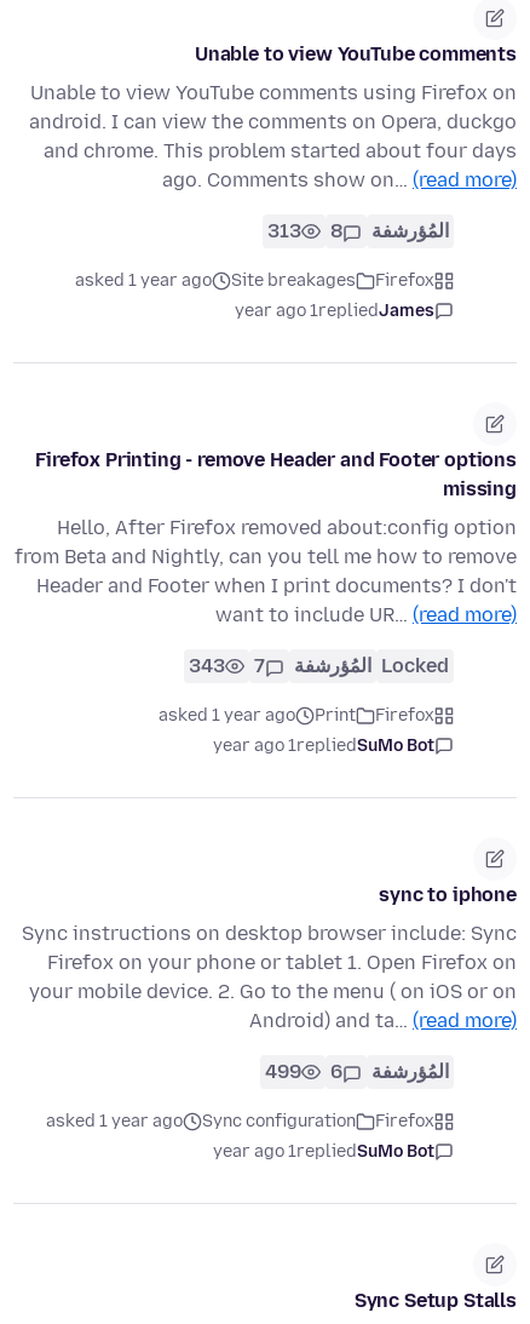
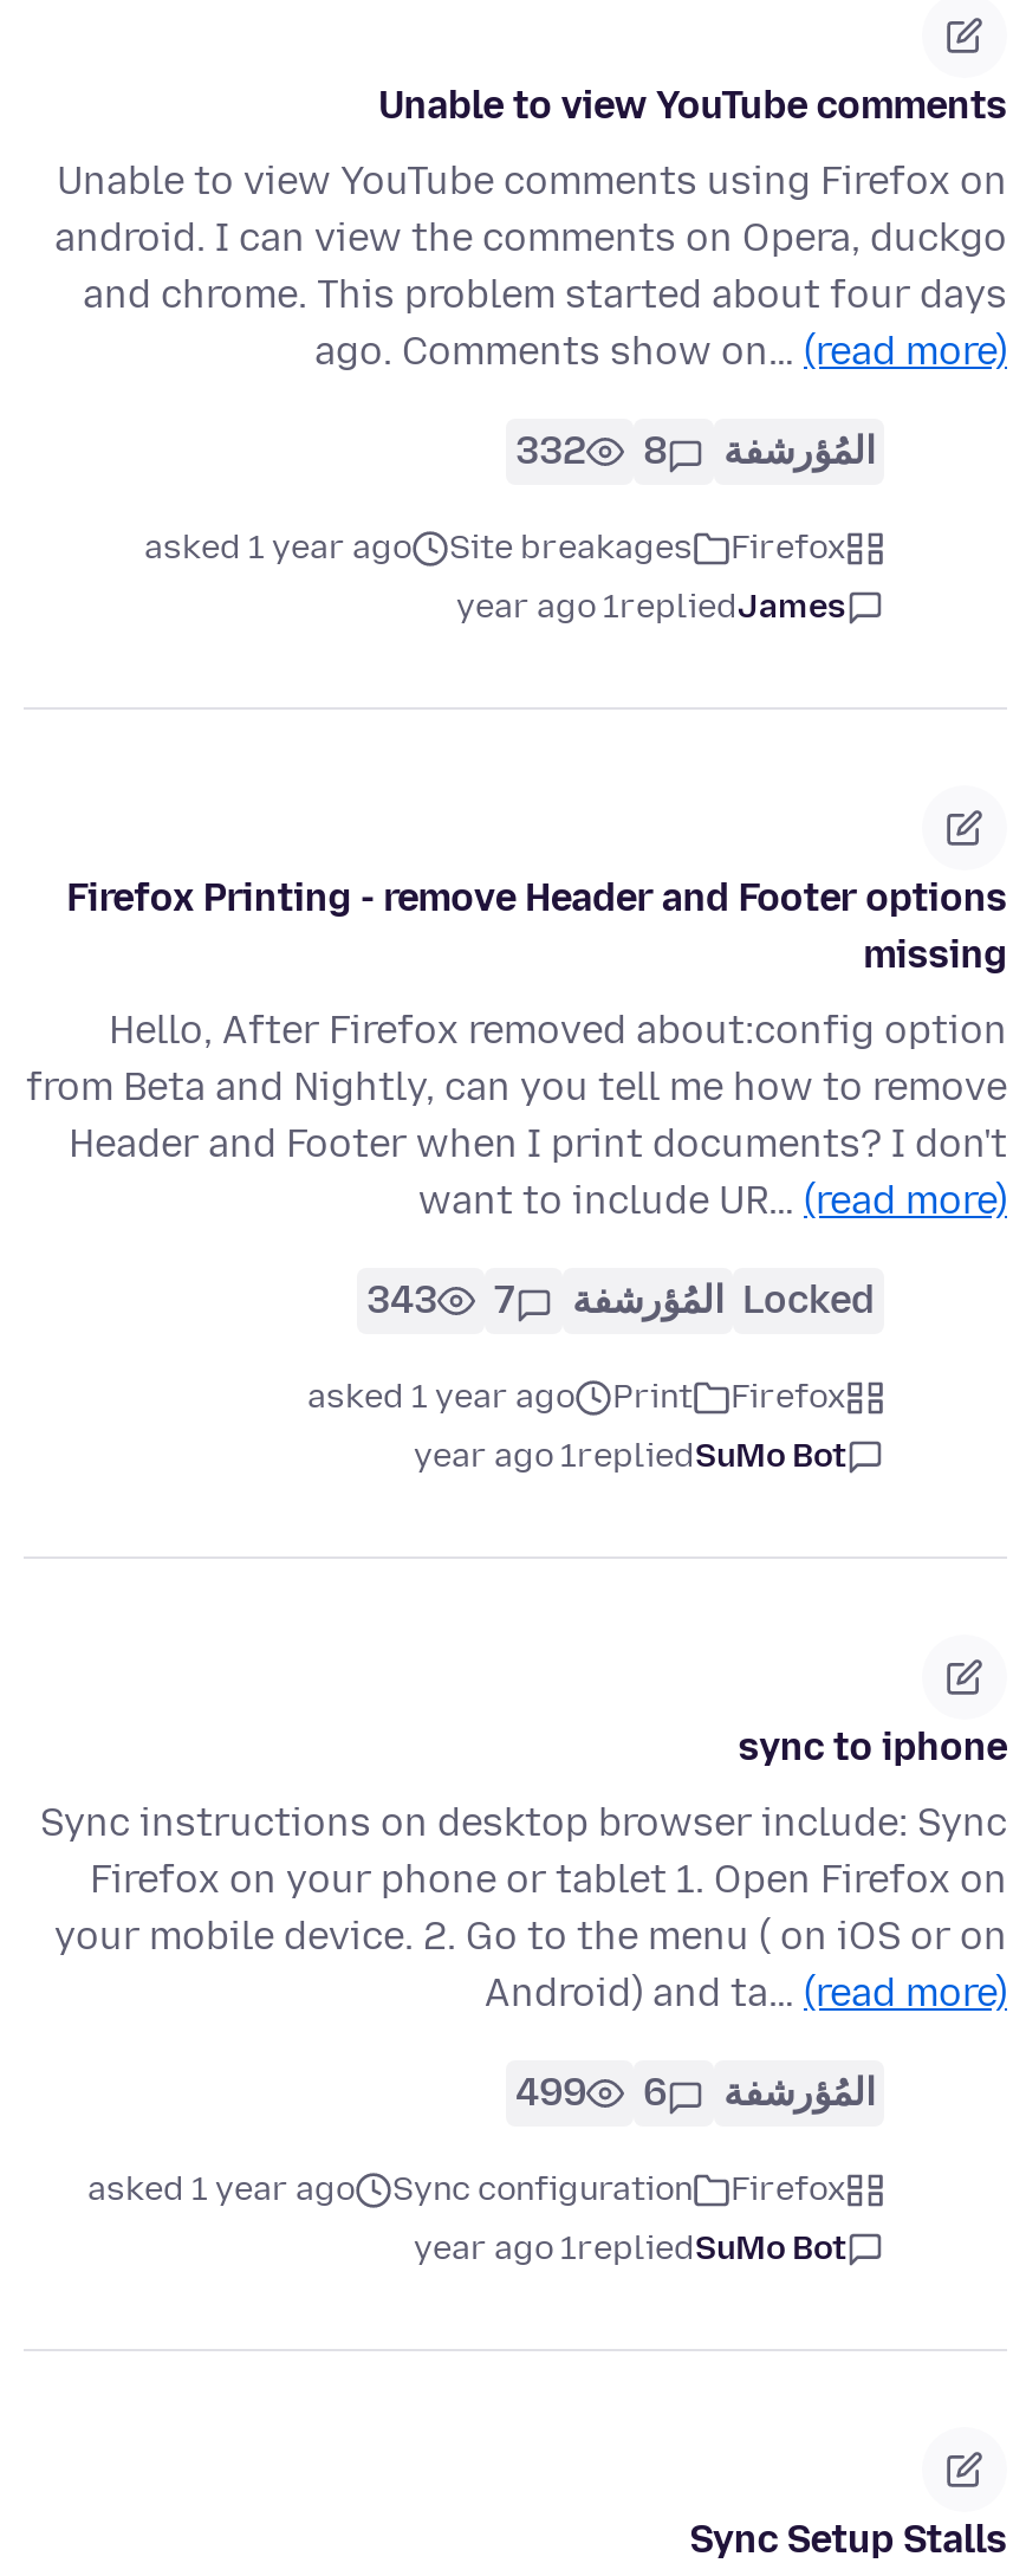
- المُؤرشفة 8 313
+ المُؤرشفة 8 332
